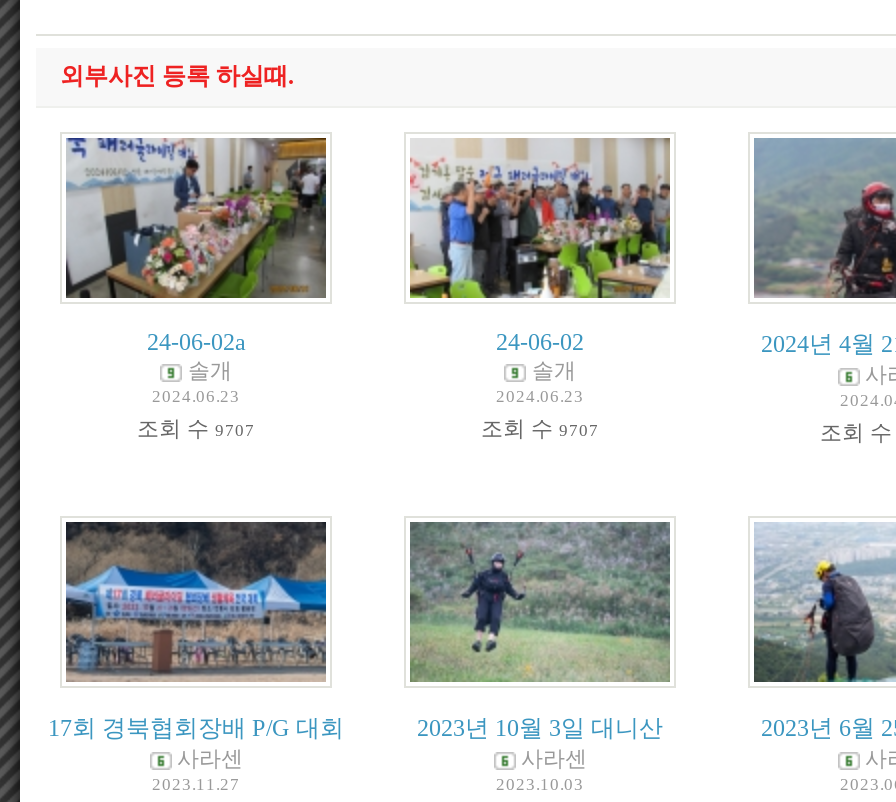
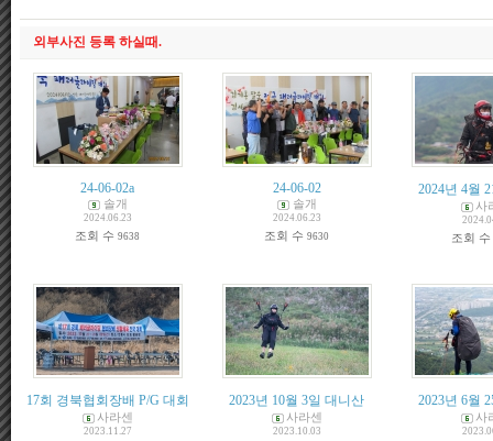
- 조회 수 9707
+ 조회 수 9638

- 조회 수 9707
+ 조회 수 9630
